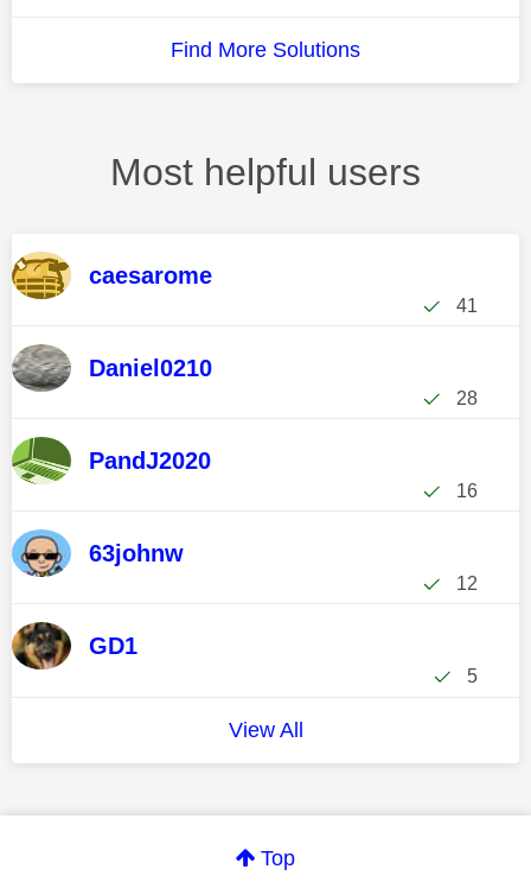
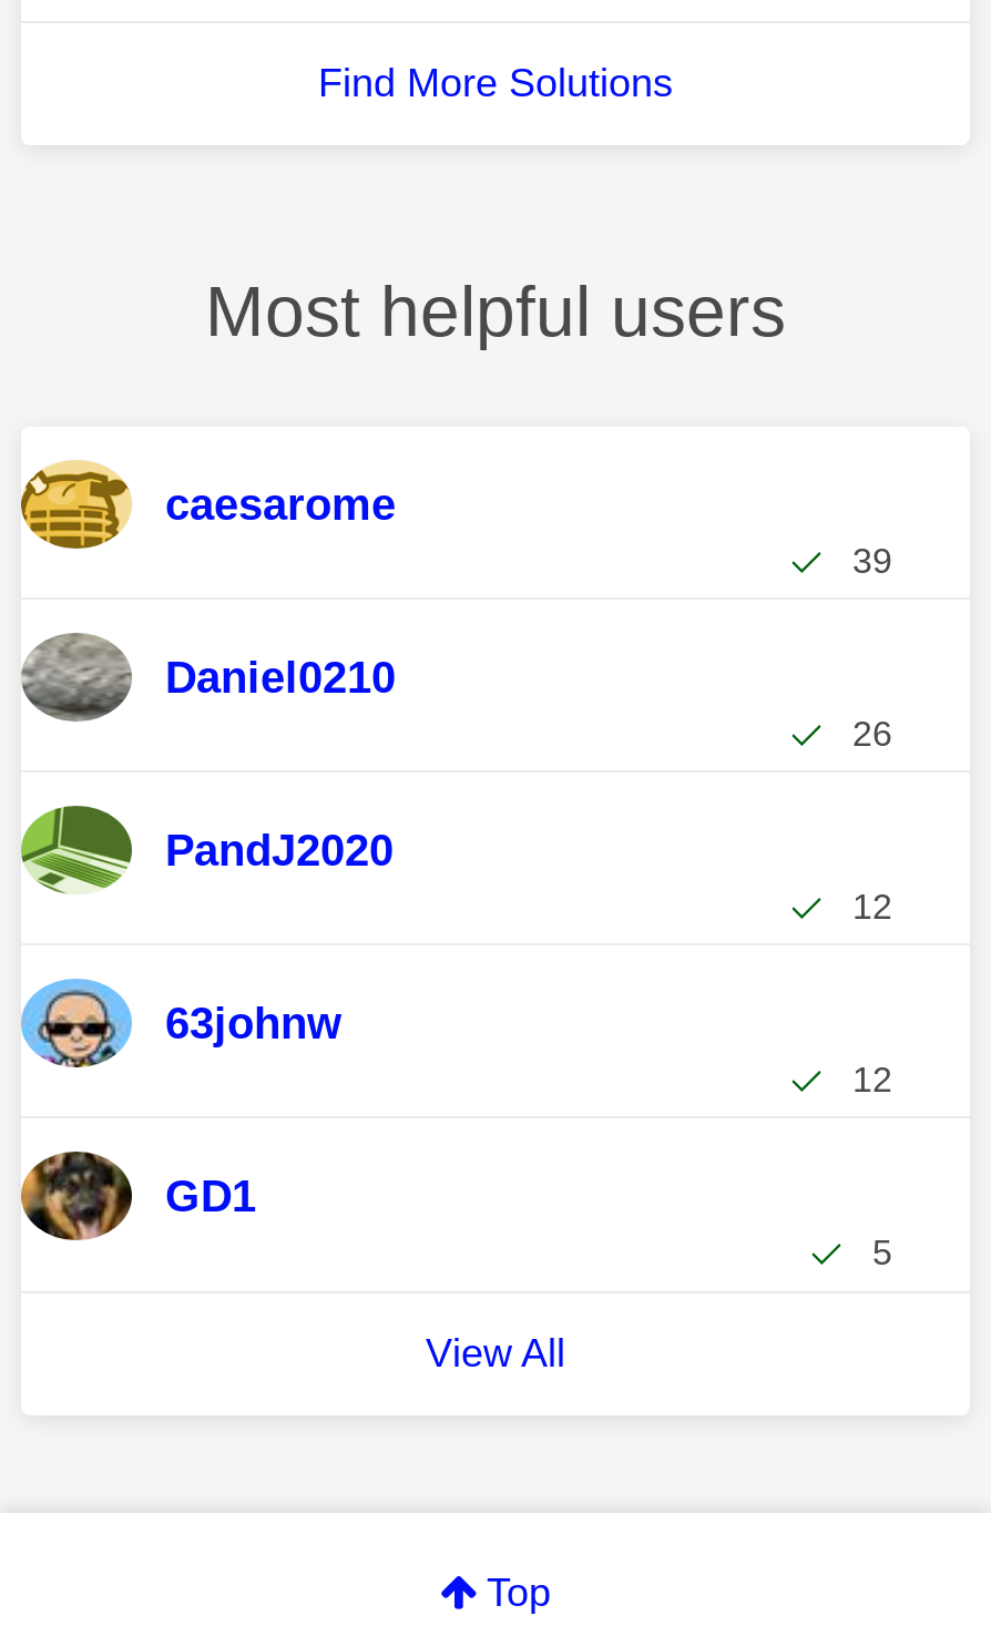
- 41
+ 39

- 28
+ 26

- 16
+ 12
